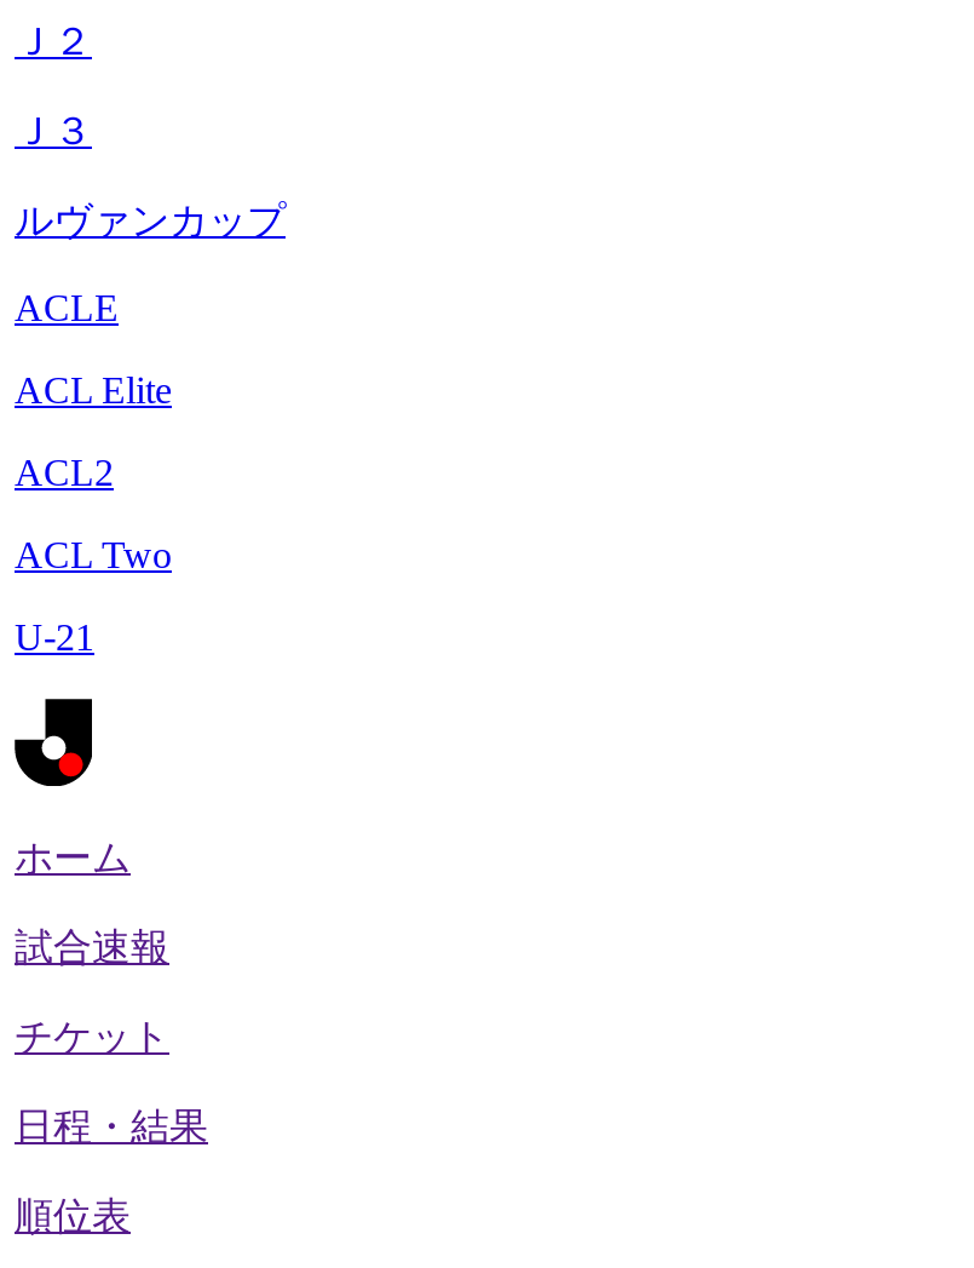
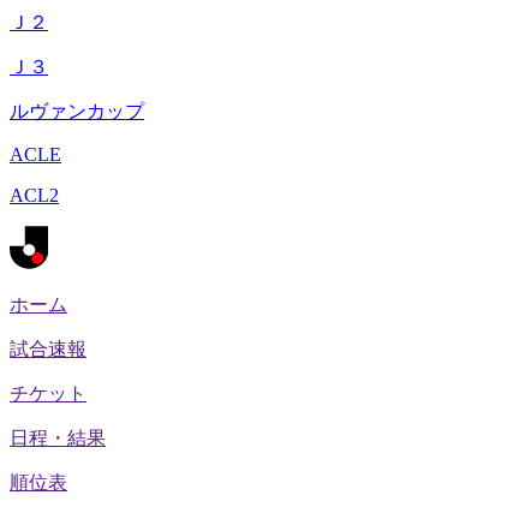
- ACL Elite

- ACL Two
- U-21
